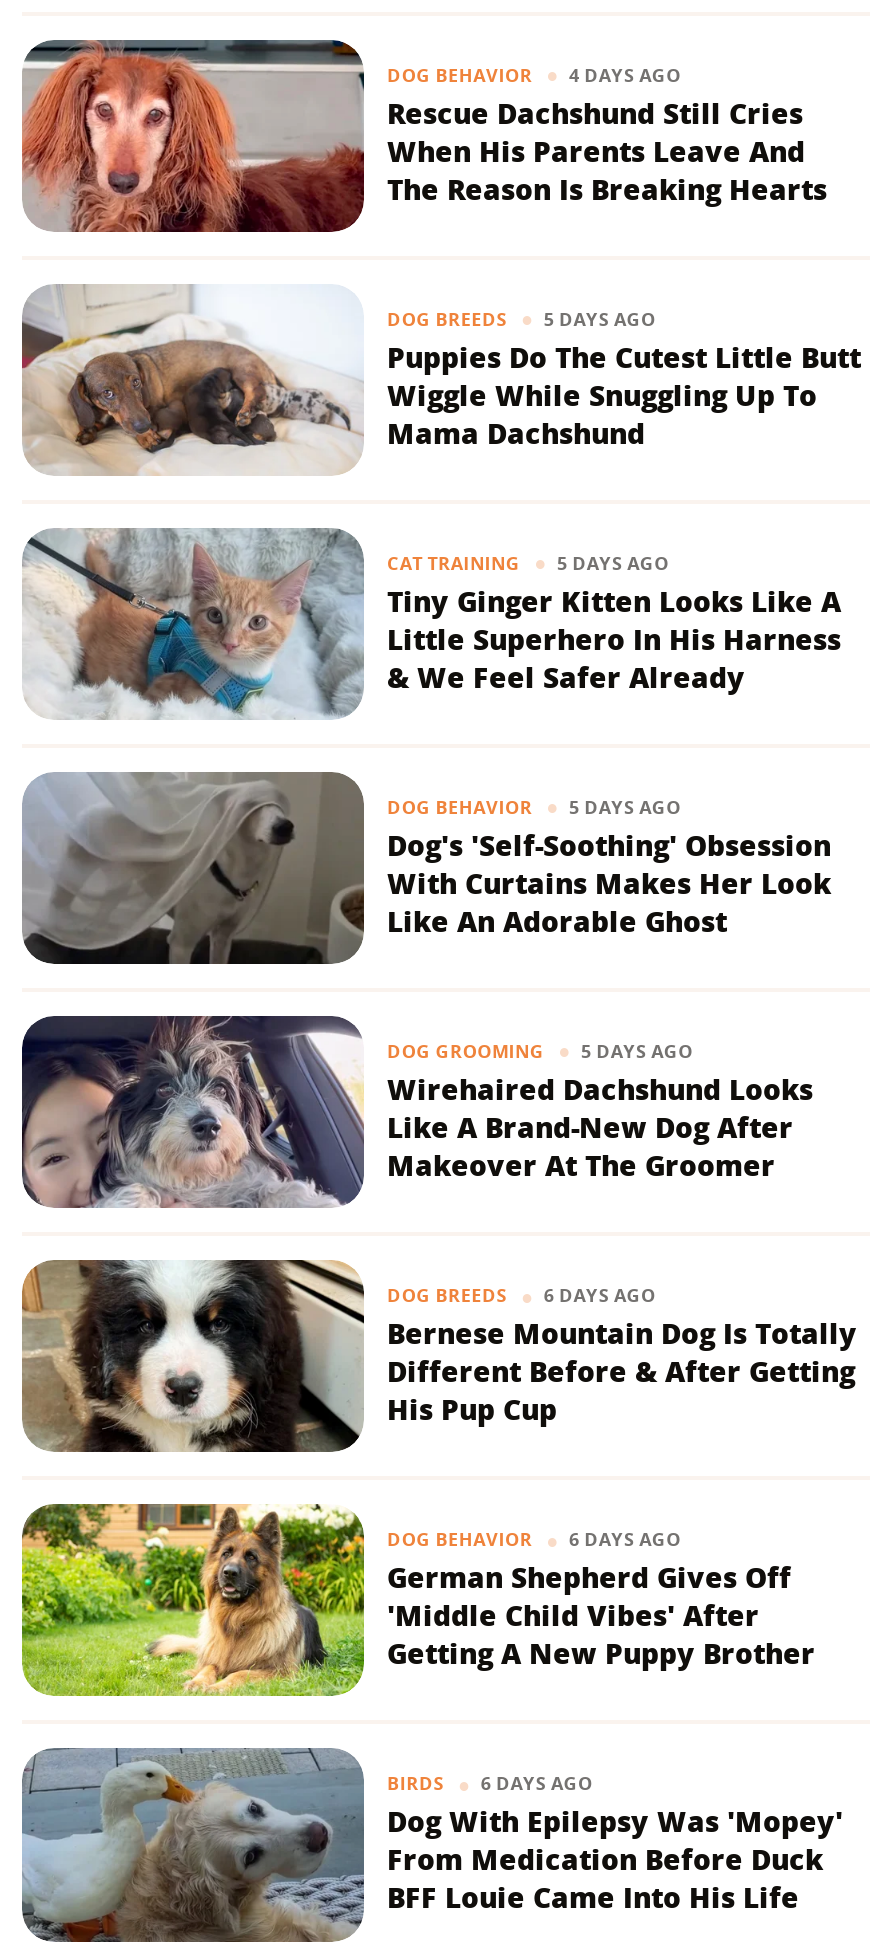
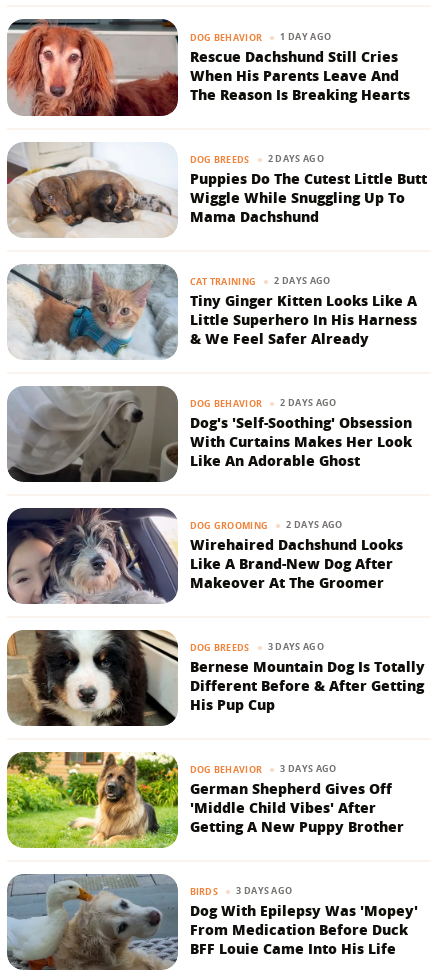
- DOG BEHAVIOR 4 DAYS AGO
+ DOG BEHAVIOR 1 DAY AGO

- DOG BREEDS 5 DAYS AGO
+ DOG BREEDS 2 DAYS AGO

- CAT TRAINING 5 DAYS AGO
+ CAT TRAINING 2 DAYS AGO

- DOG BEHAVIOR 5 DAYS AGO
+ DOG BEHAVIOR 2 DAYS AGO

- DOG GROOMING 5 DAYS AGO
+ DOG GROOMING 2 DAYS AGO

- DOG BREEDS 6 DAYS AGO
+ DOG BREEDS 3 DAYS AGO

- DOG BEHAVIOR 6 DAYS AGO
+ DOG BEHAVIOR 3 DAYS AGO

- BIRDS 6 DAYS AGO
+ BIRDS 3 DAYS AGO
